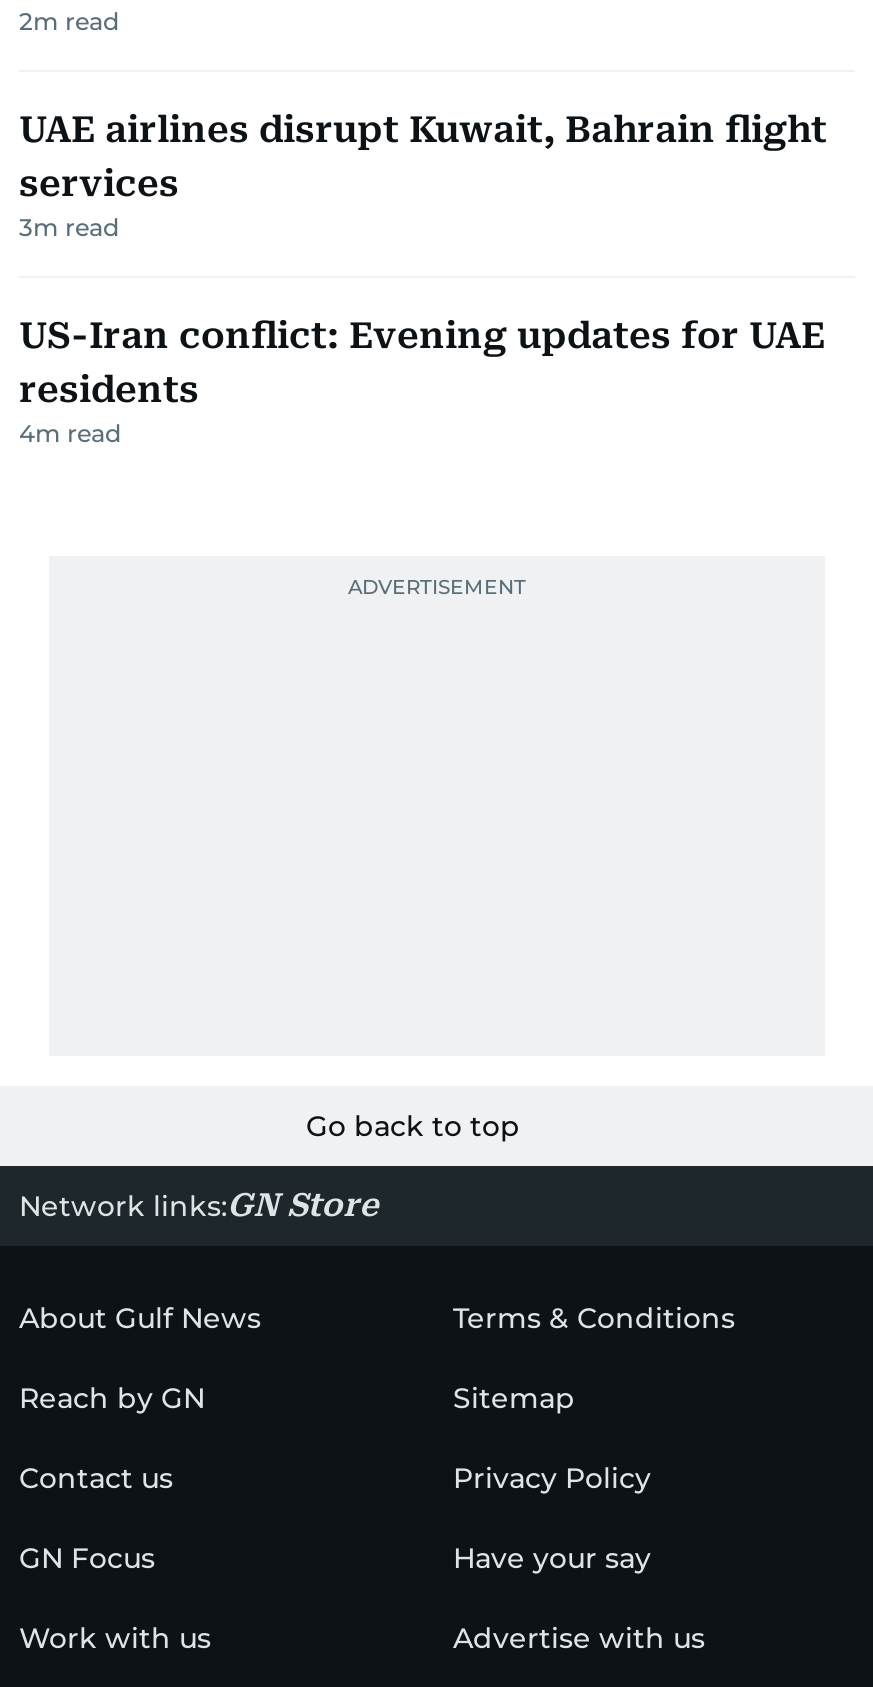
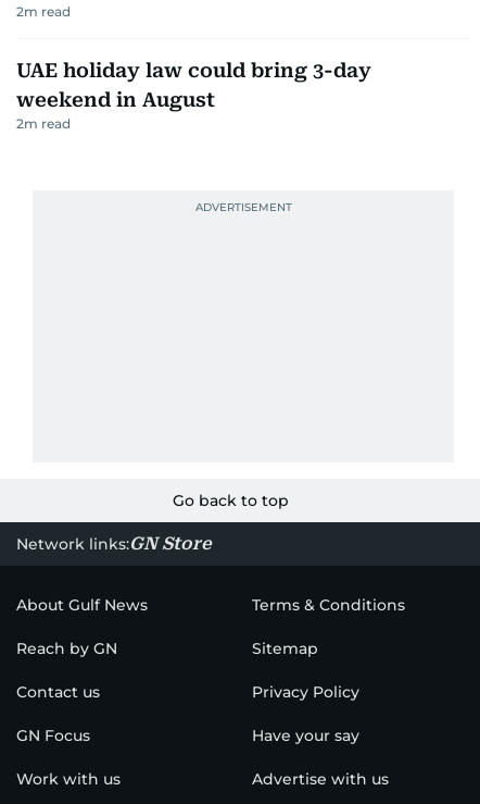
- UAE airlines disrupt Kuwait, Bahrain flight
- services
- 3m read
- US-Iran conflict: Evening updates for UAE
- residents
- 4m read
+ UAE holiday law could bring 3-day
+ weekend in August
+ 2m read
